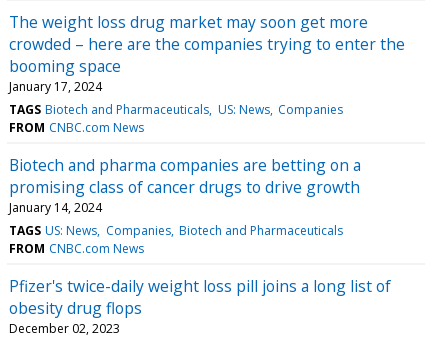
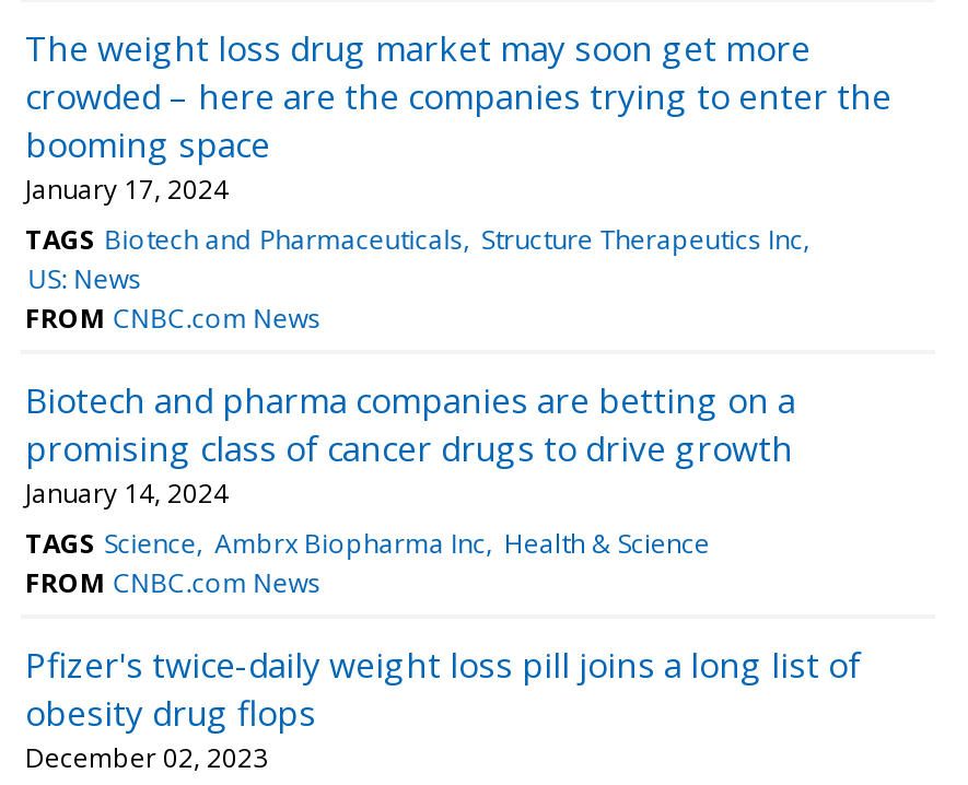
- TAGS Biotech and Pharmaceuticals US: News Companies
+ TAGS Biotech and Pharmaceuticals Structure Therapeutics Inc
+ US: News

- TAGS US: News Companies Biotech and Pharmaceuticals
+ TAGS Science Ambrx Biopharma Inc Health & Science
